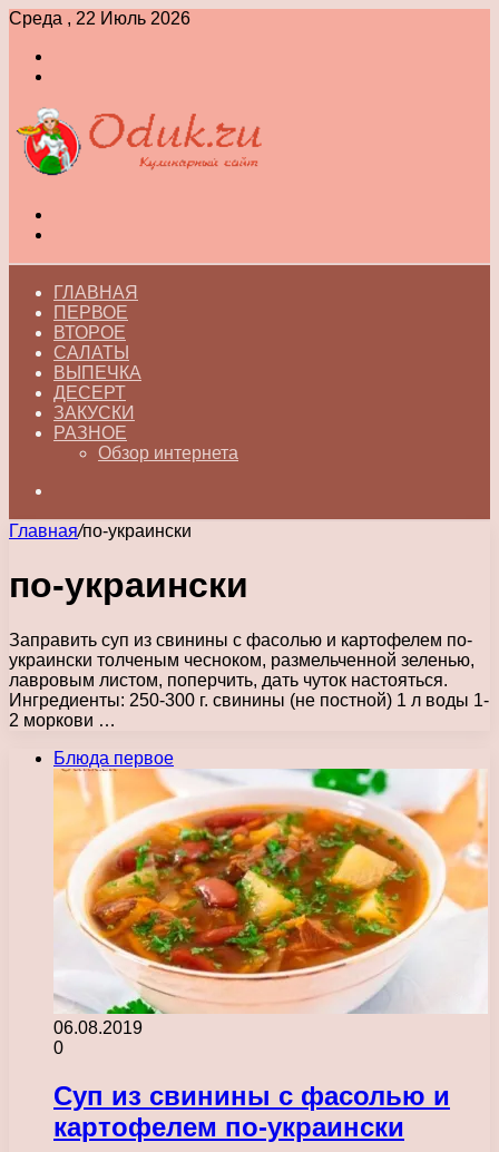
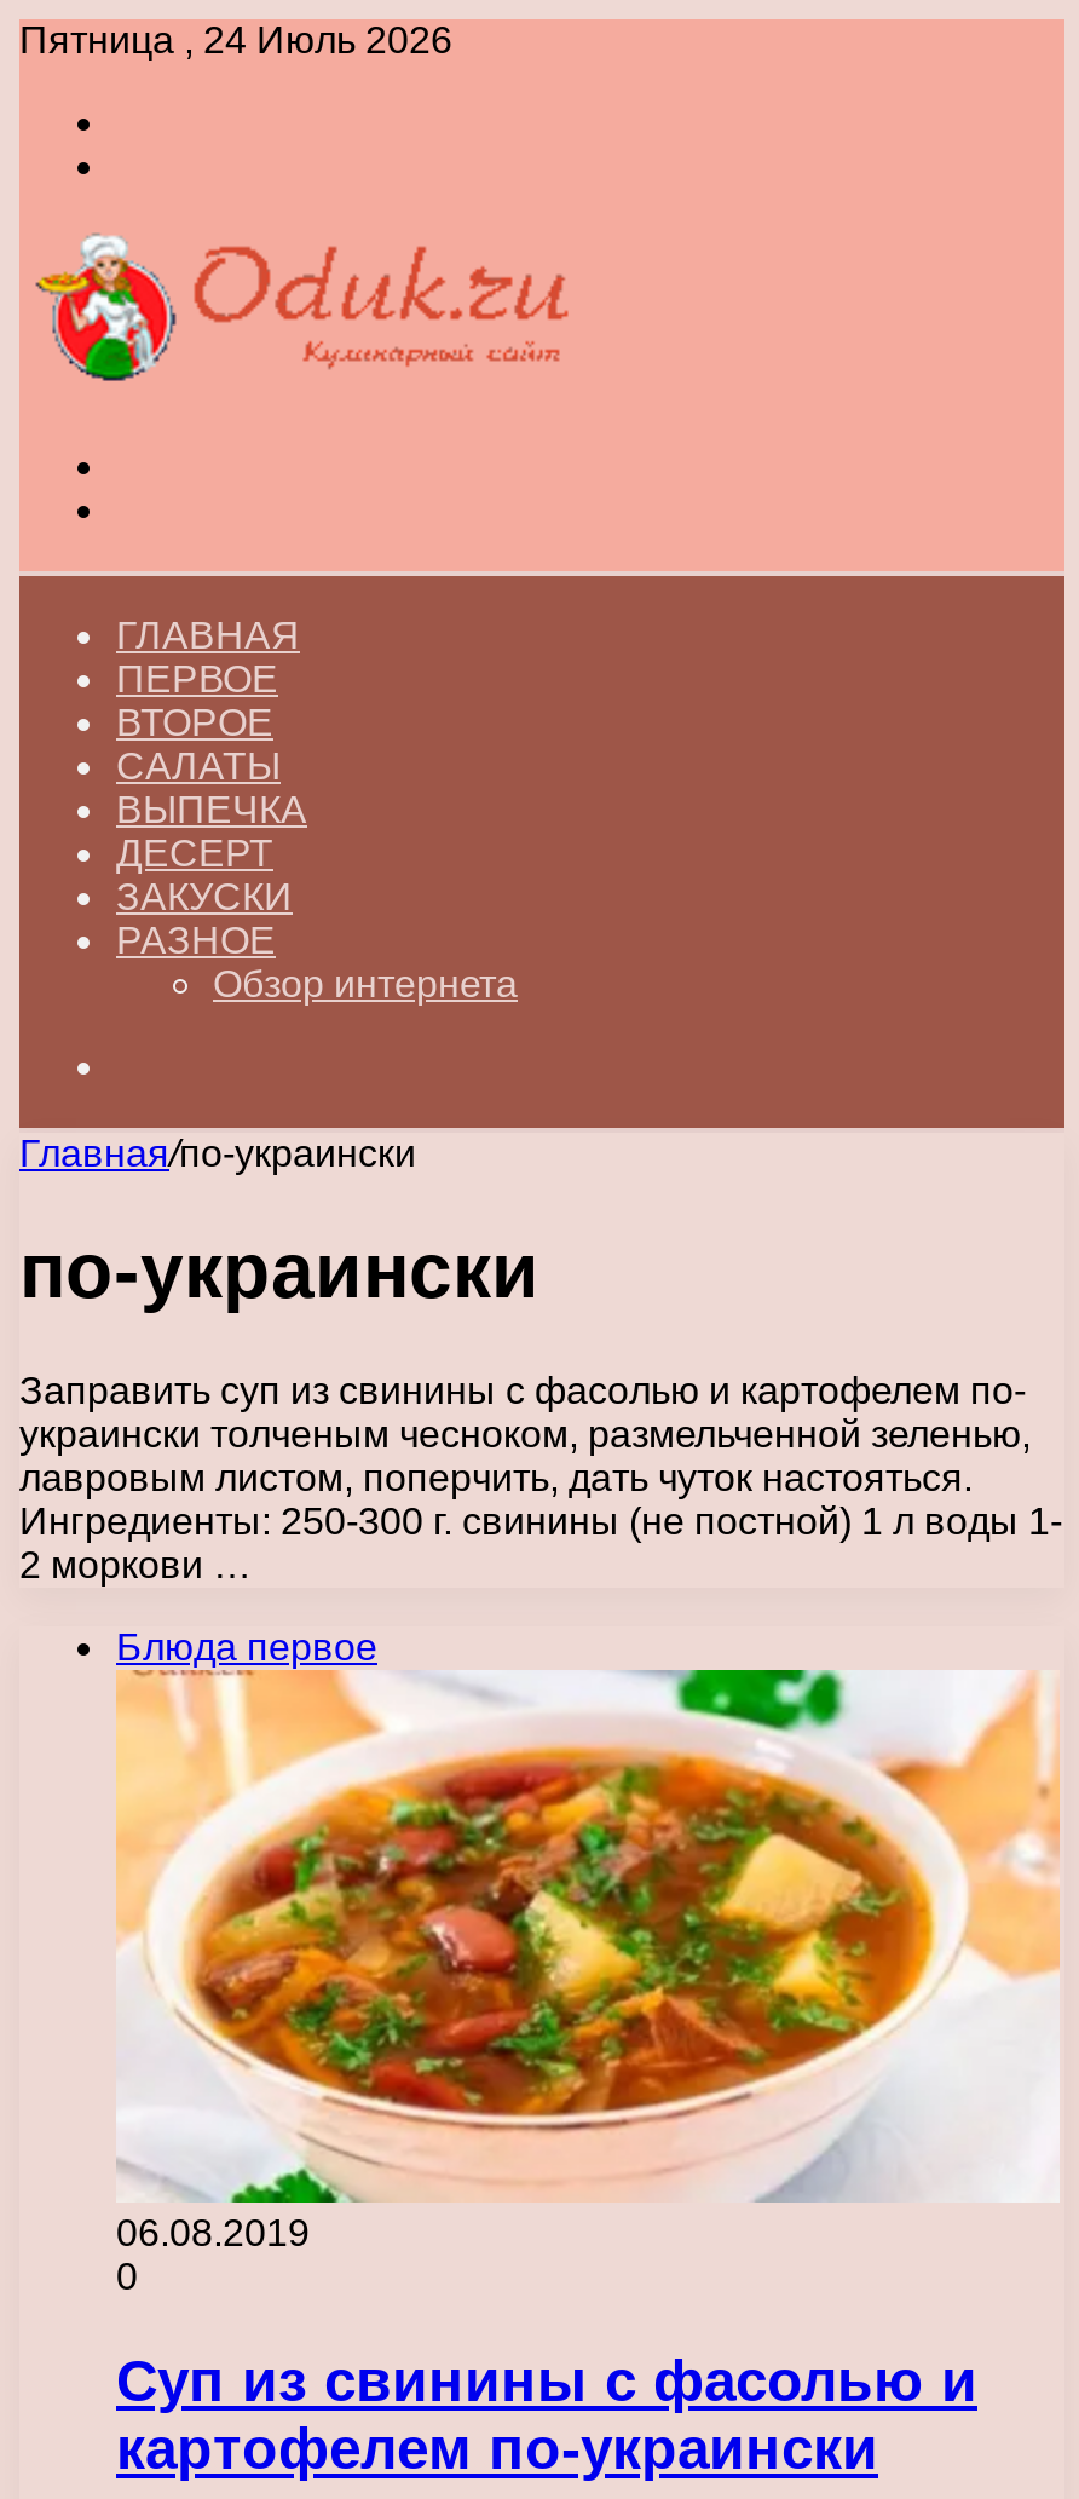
- Среда , 22 Июль 2026
+ Пятница , 24 Июль 2026
